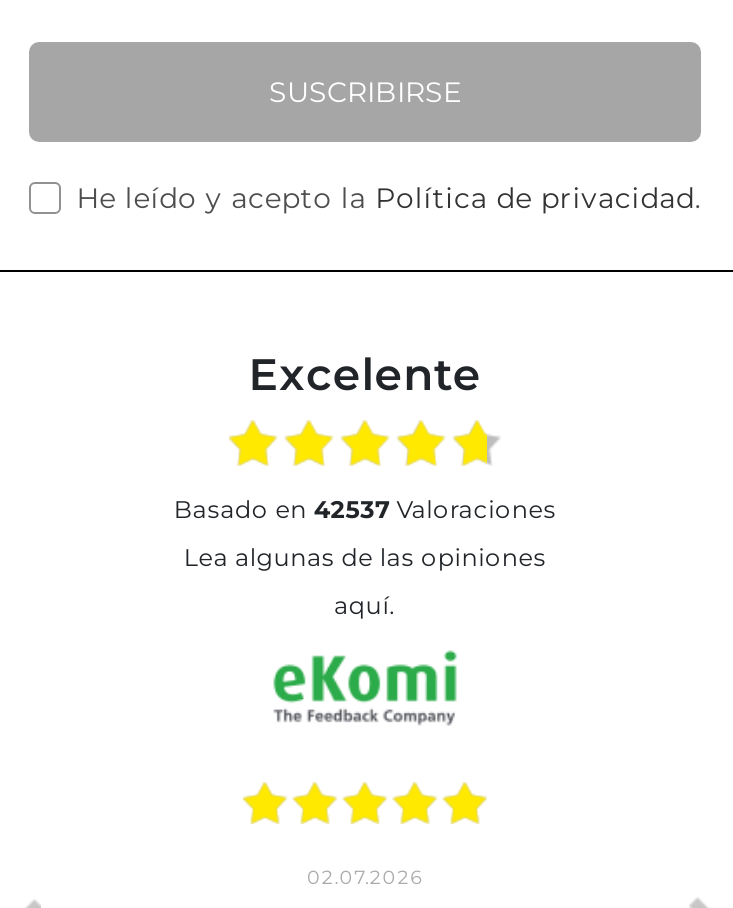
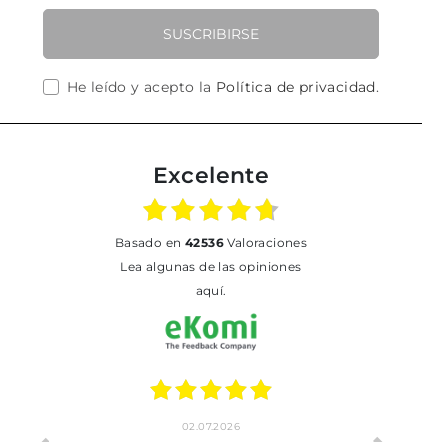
- basado en 42537 Valoraciones
+ basado en 42536 Valoraciones
